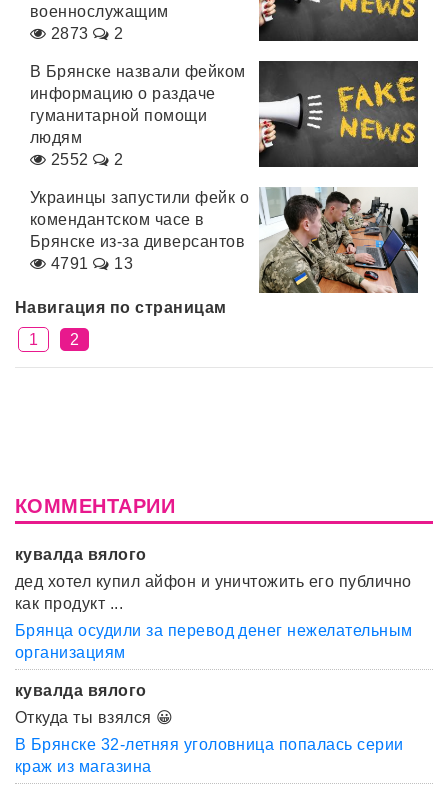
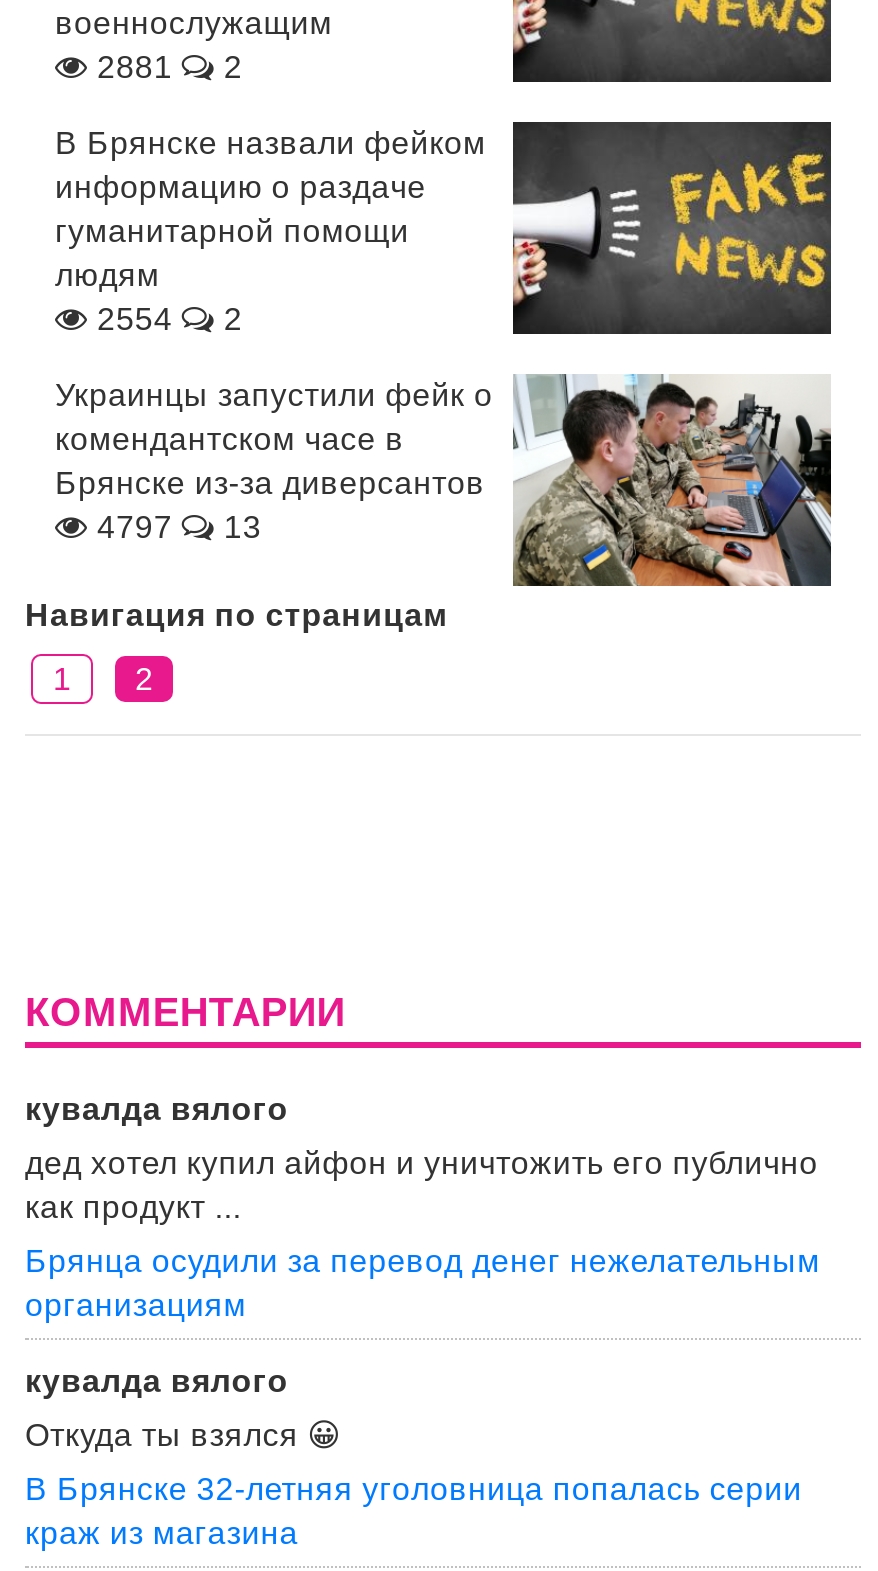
- 2873 2
+ 2881 2

- 2552 2
+ 2554 2

- 4791 13
+ 4797 13
